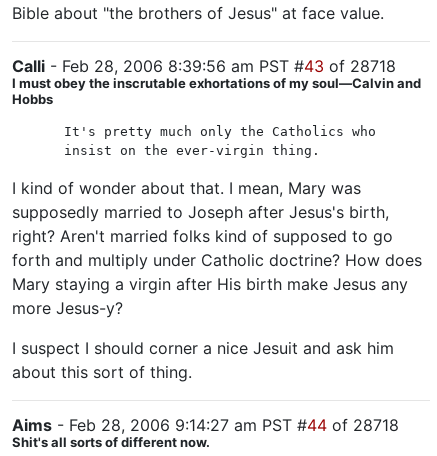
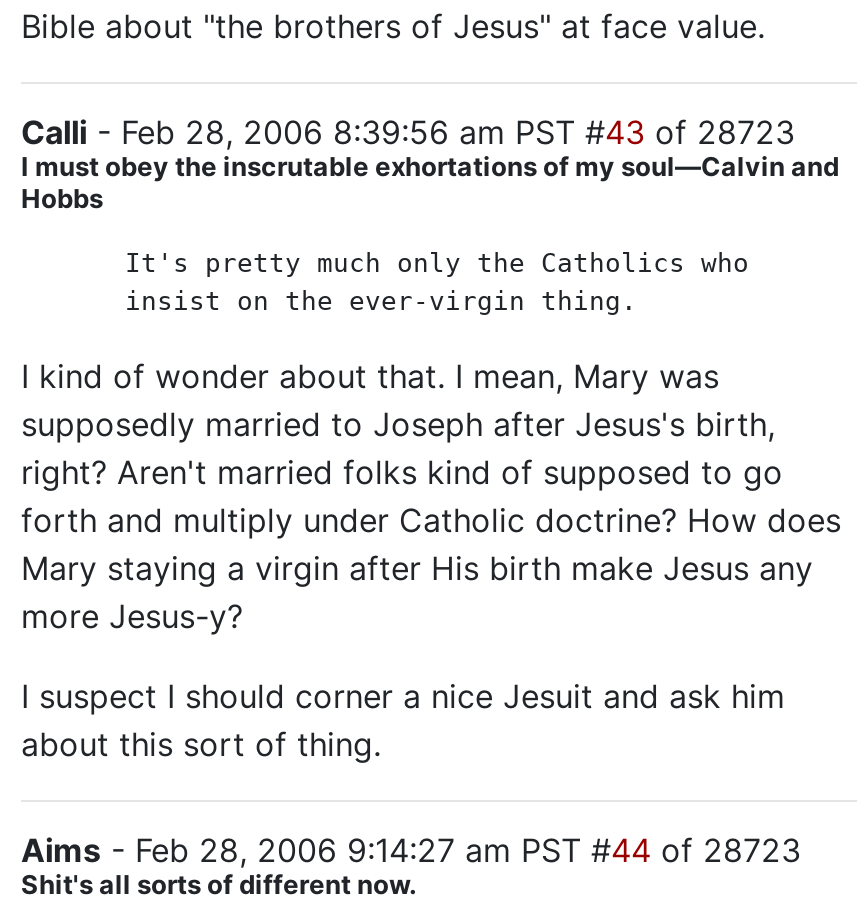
- Calli - Feb 28, 2006 8:39:56 am PST #43 of 28718
+ Calli - Feb 28, 2006 8:39:56 am PST #43 of 28723

- Aims - Feb 28, 2006 9:14:27 am PST #44 of 28718
+ Aims - Feb 28, 2006 9:14:27 am PST #44 of 28723
